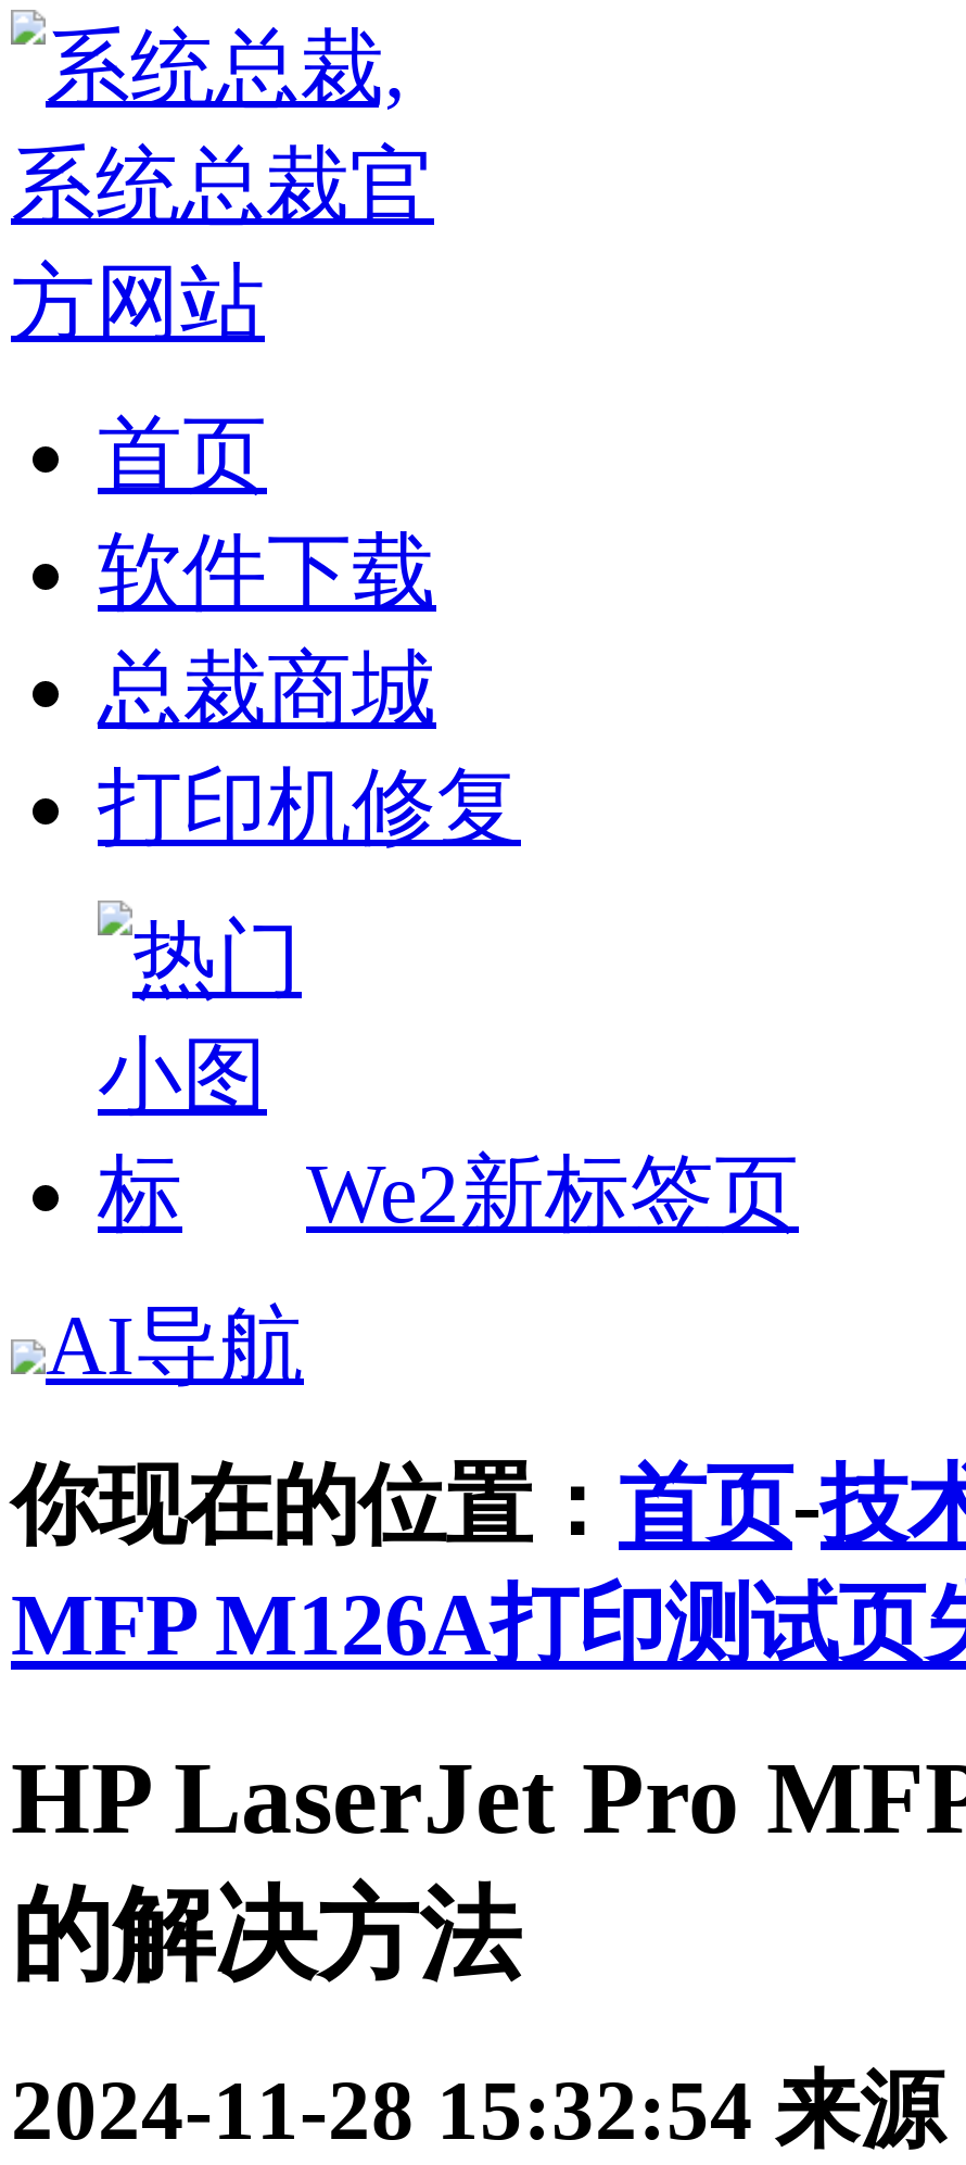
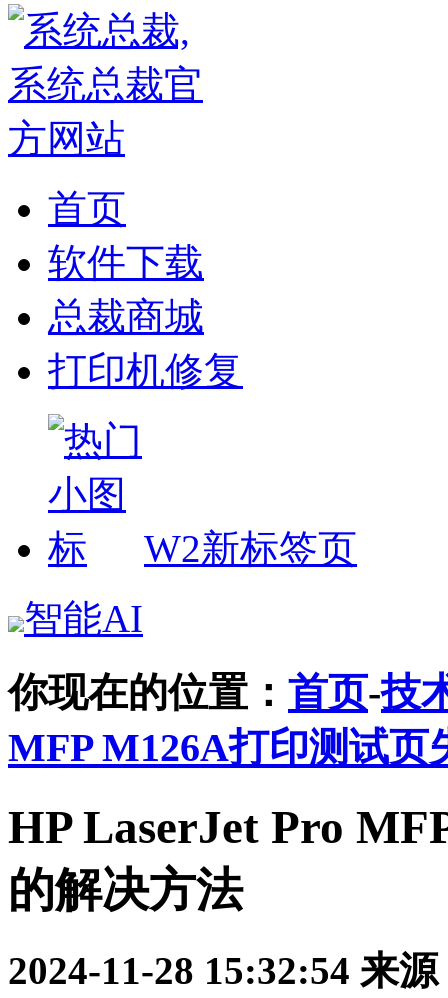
- We2新标签页
+ W2新标签页

- AI导航
+ 智能AI
